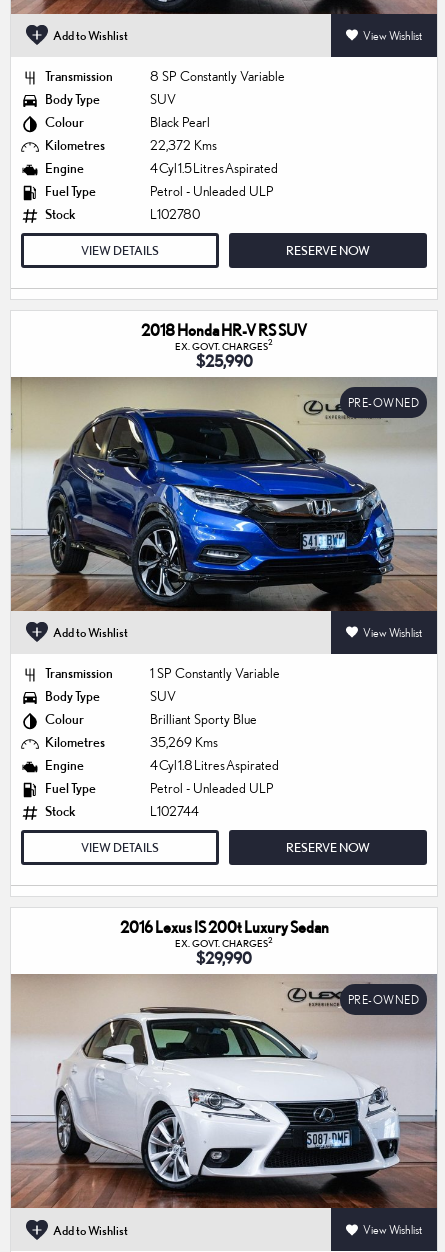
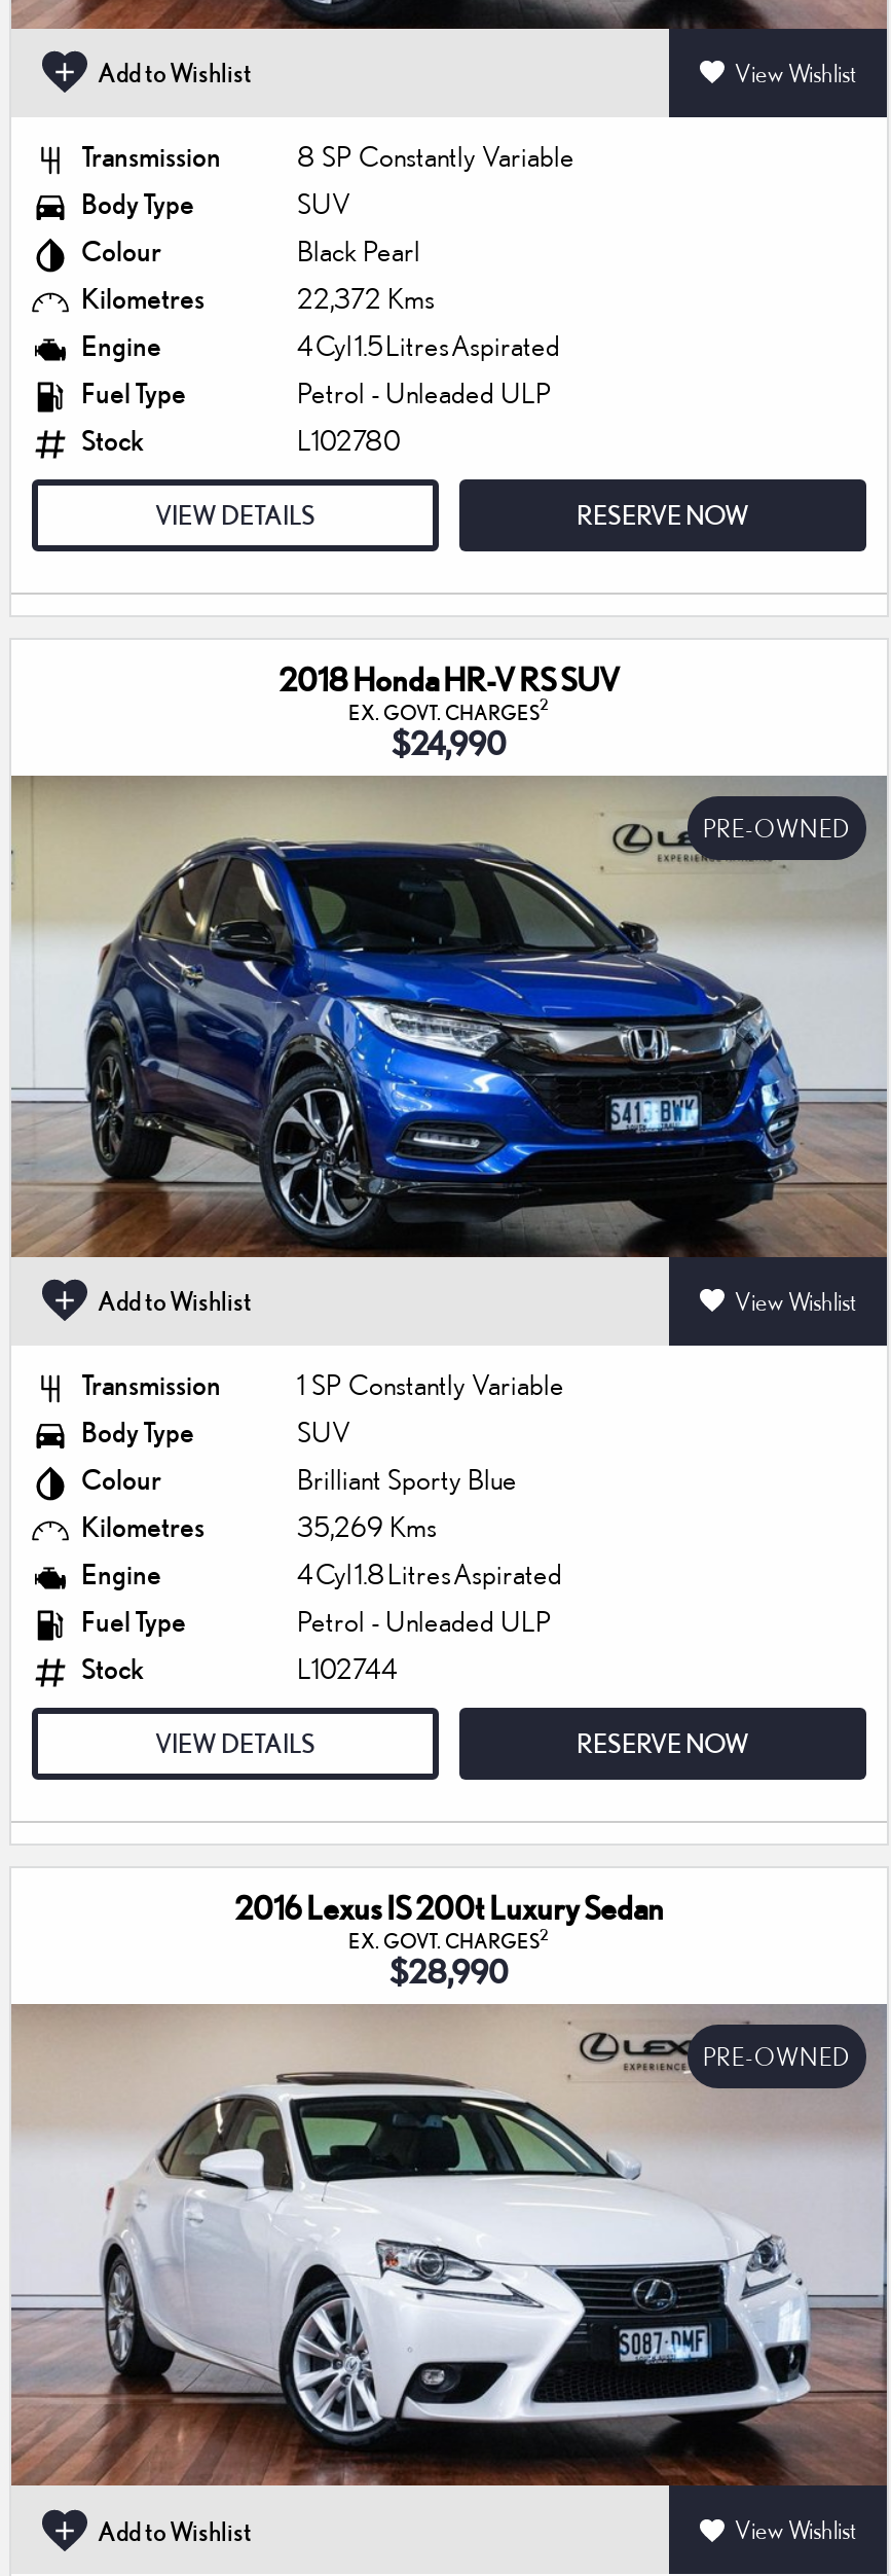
- $25,990
+ $24,990

- $29,990
+ $28,990
